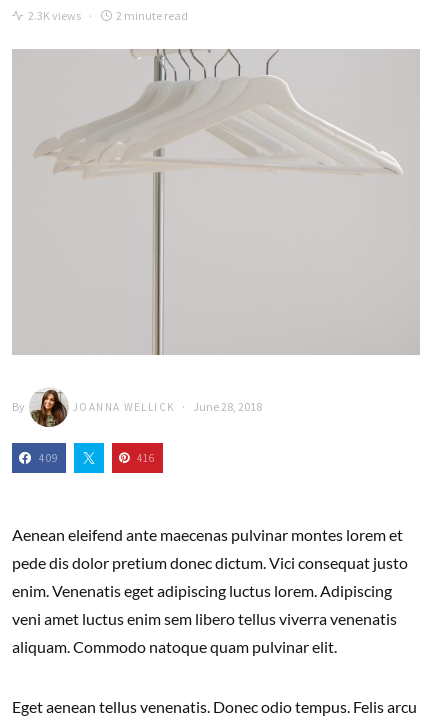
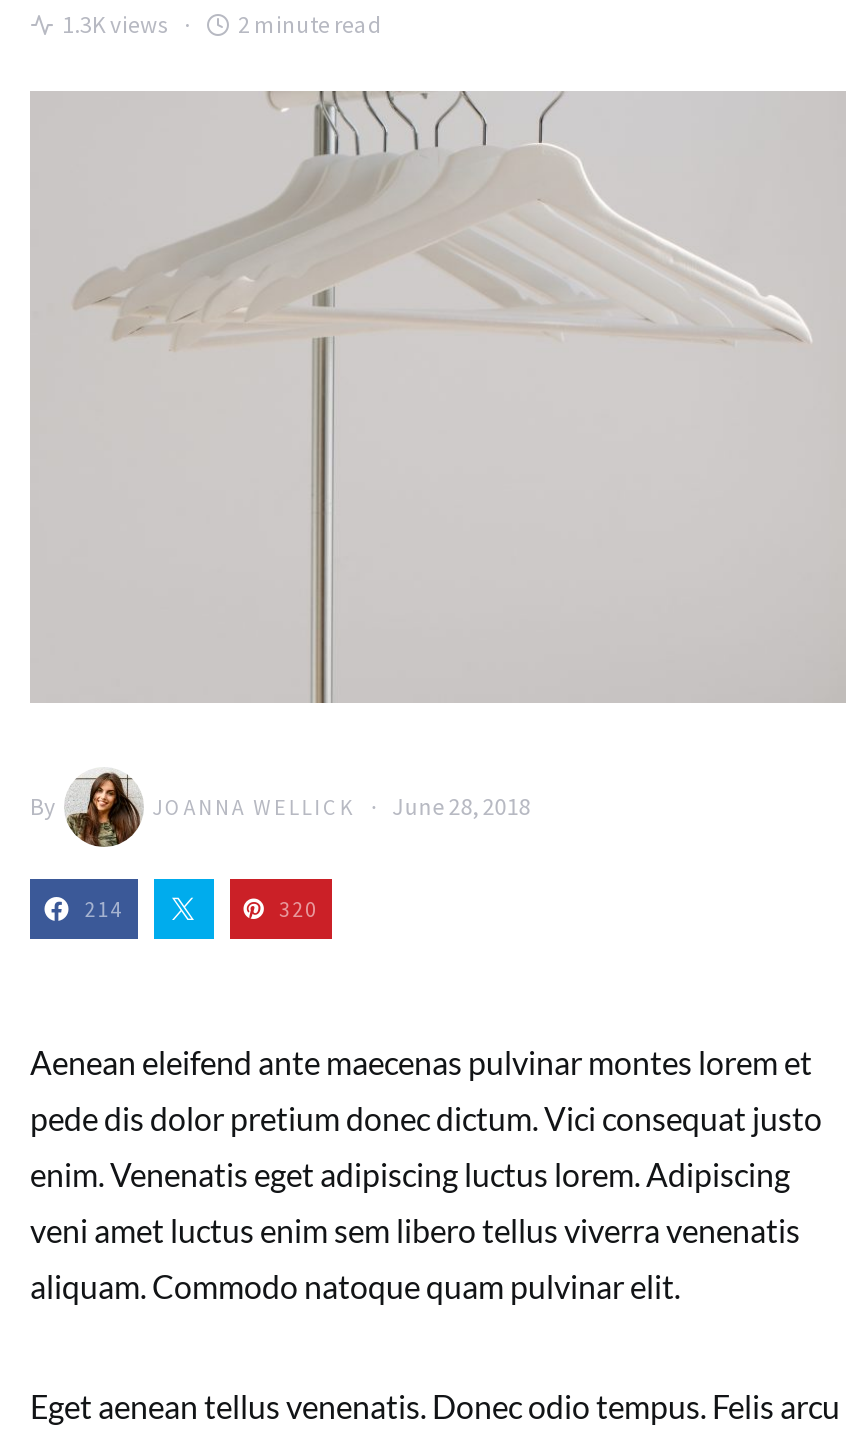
- 2.3K views
+ 1.3K views

- 409
+ 214

- 416
+ 320
